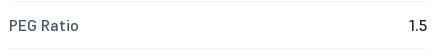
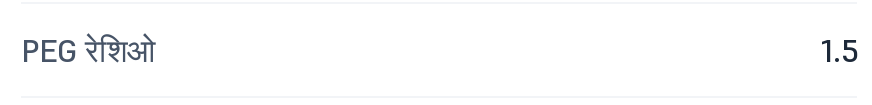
- PEG Ratio
+ PEG रेशिओ
